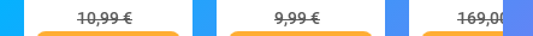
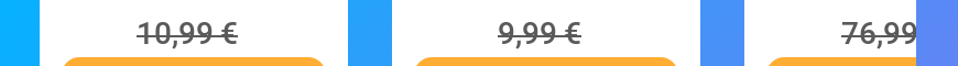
- 169,00 €
+ 76,99 €
